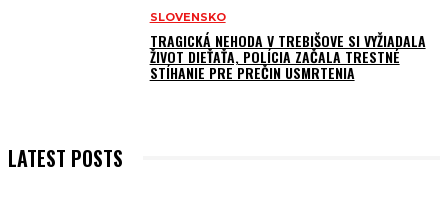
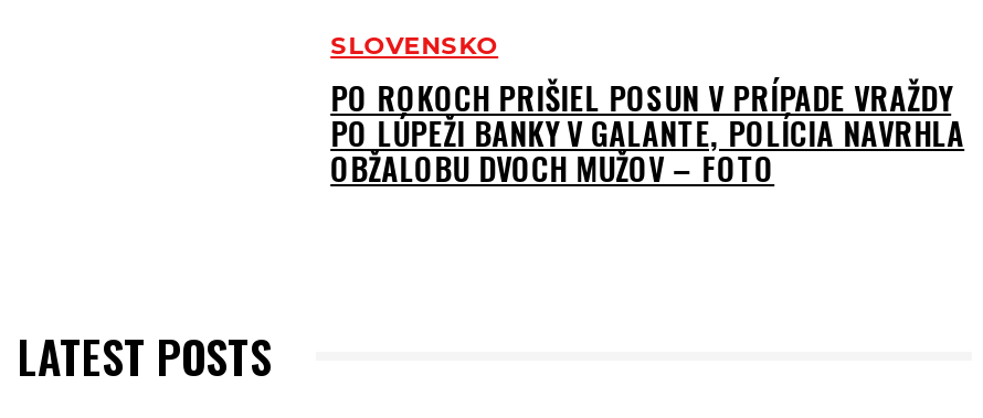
- TRAGICKÁ NEHODA V TREBIŠOVE SI VYŽIADALA
- ŽIVOT DIEŤAŤA, POLÍCIA ZAČALA TRESTNÉ
- STÍHANIE PRE PREČIN USMRTENIA
+ PO ROKOCH PRIŠIEL POSUN V PRÍPADE VRAŽDY
+ PO LÚPEŽI BANKY V GALANTE, POLÍCIA NAVRHLA
+ OBŽALOBU DVOCH MUŽOV – FOTO
